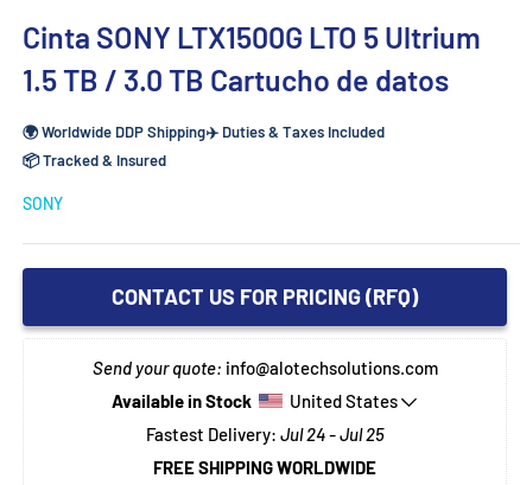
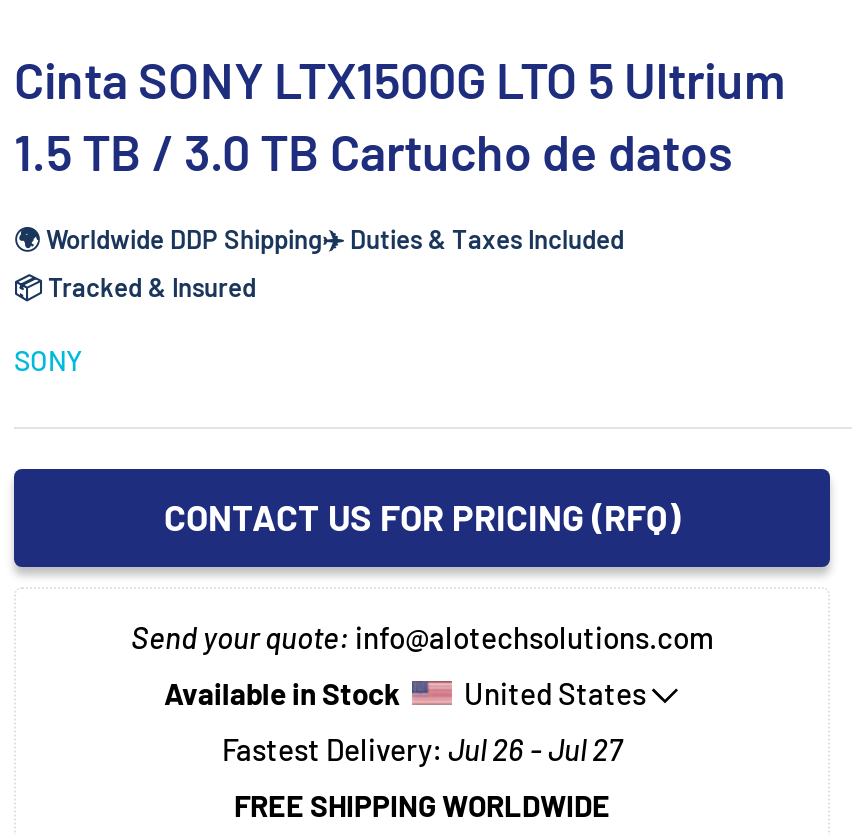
- Fastest Delivery: Jul 24 - Jul 25
+ Fastest Delivery: Jul 26 - Jul 27
